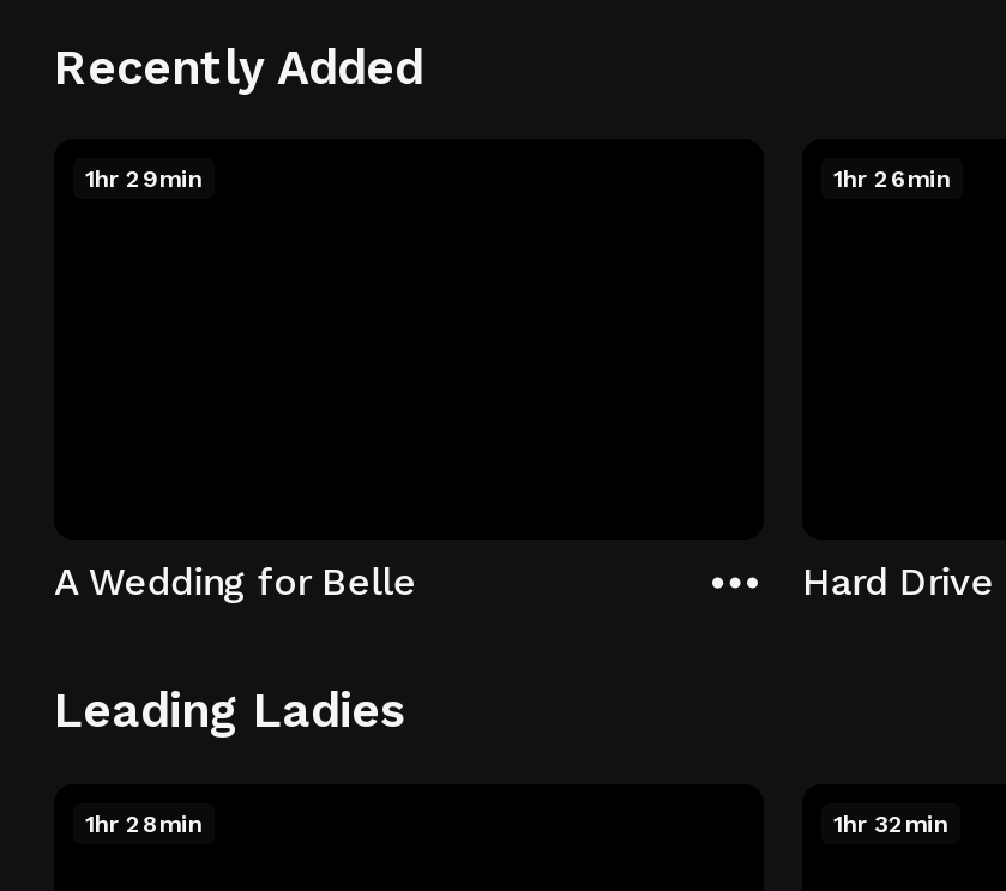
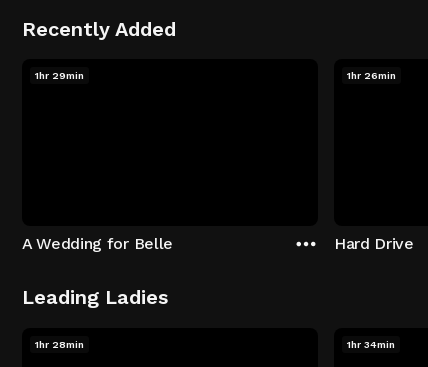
- 1hr 32min
+ 1hr 34min
